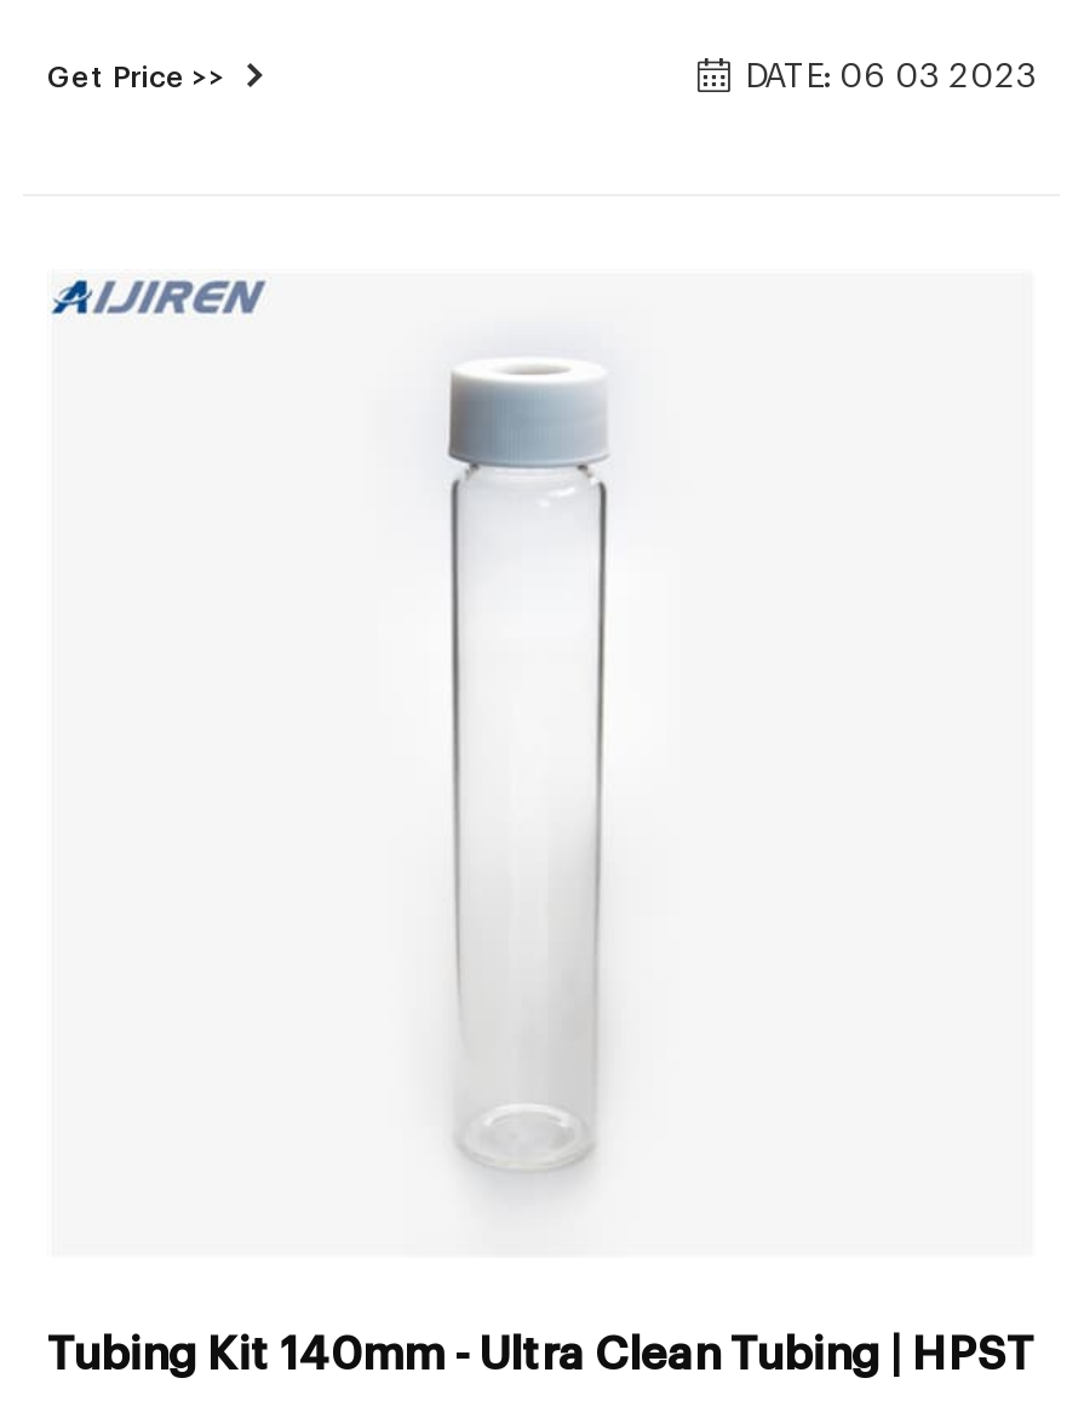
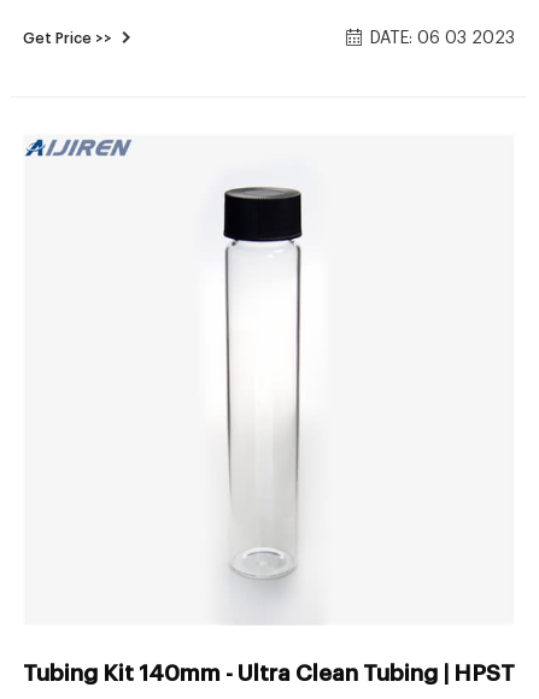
- [image]
+ [image]
